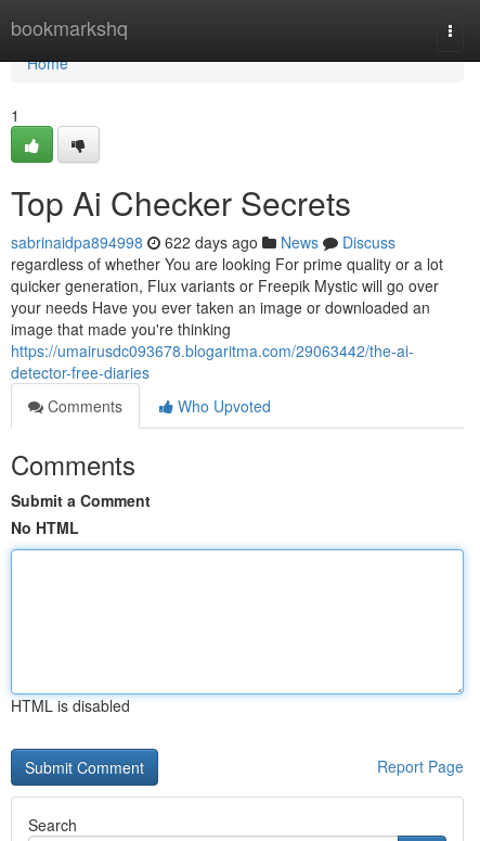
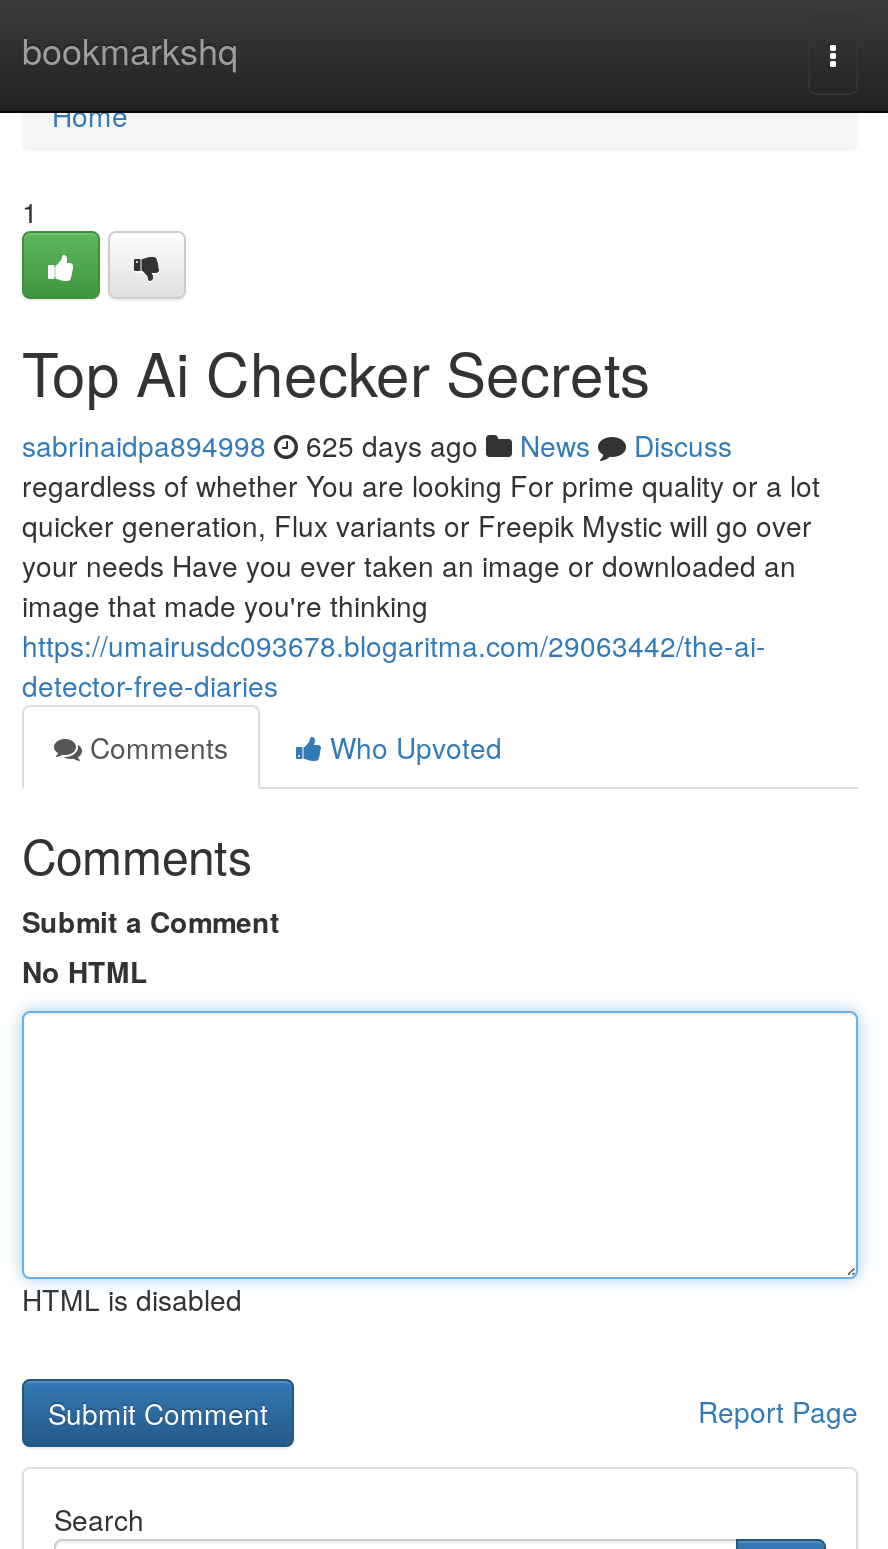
- sabrinaidpa894998 622 days ago News Discuss
+ sabrinaidpa894998 625 days ago News Discuss
